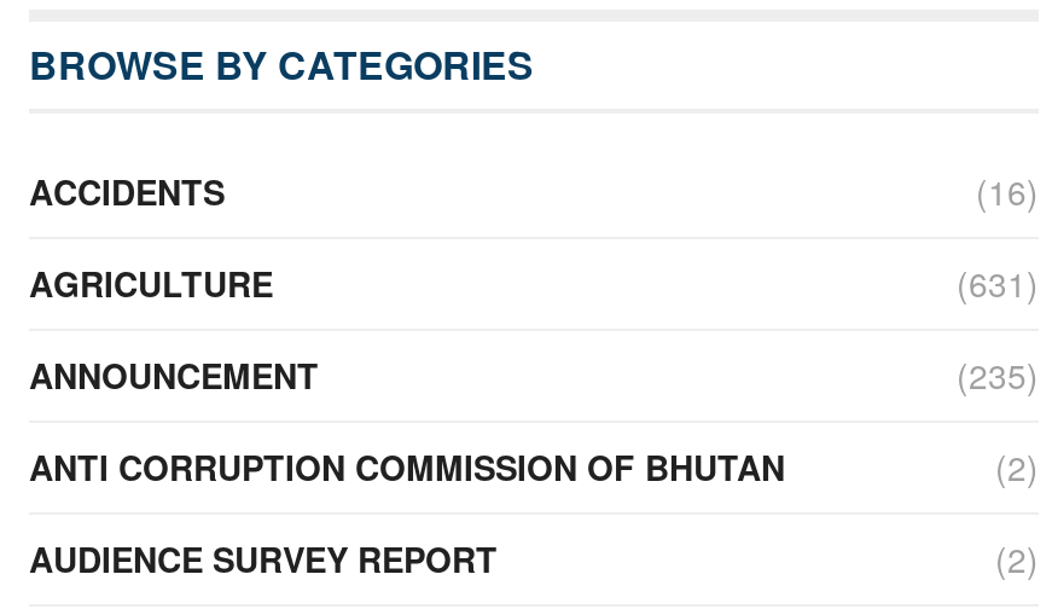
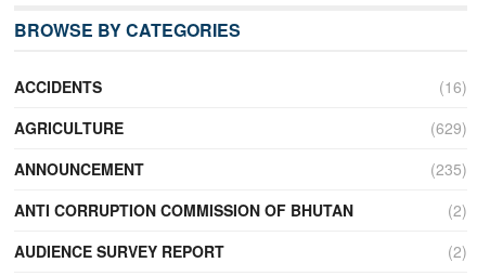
- (631)
+ (629)
